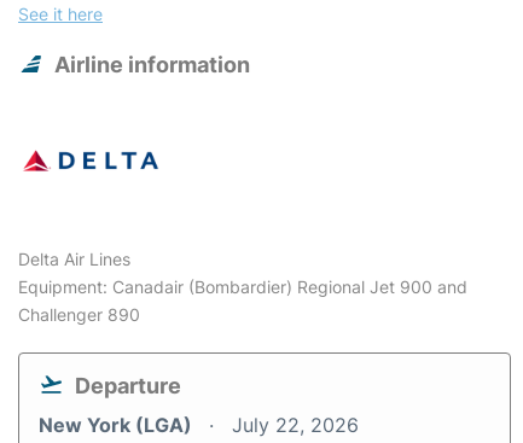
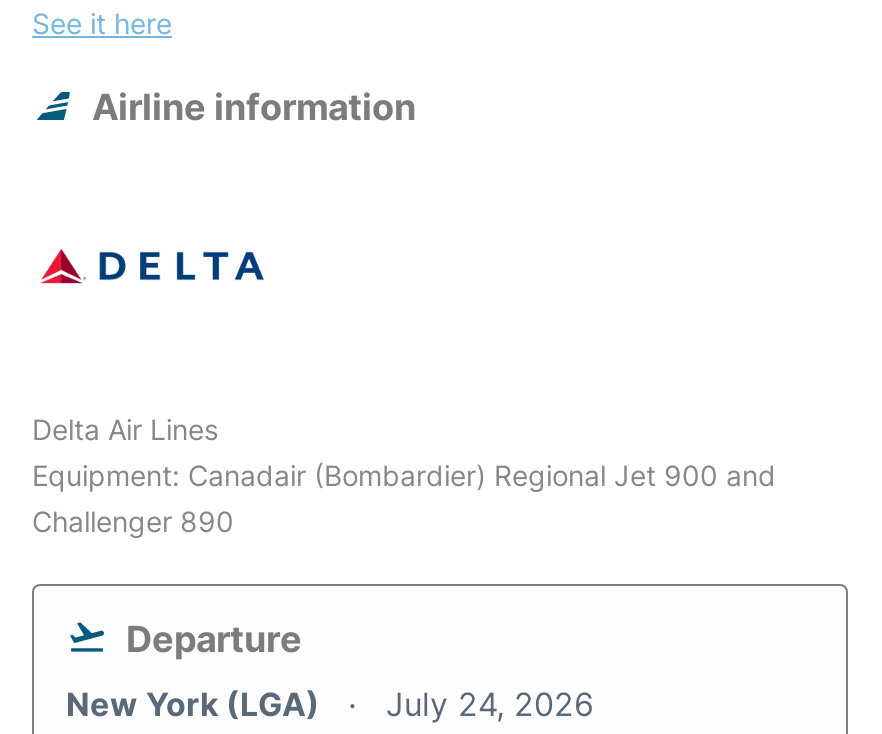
- New York (LGA) July 22, 2026
+ New York (LGA) July 24, 2026
